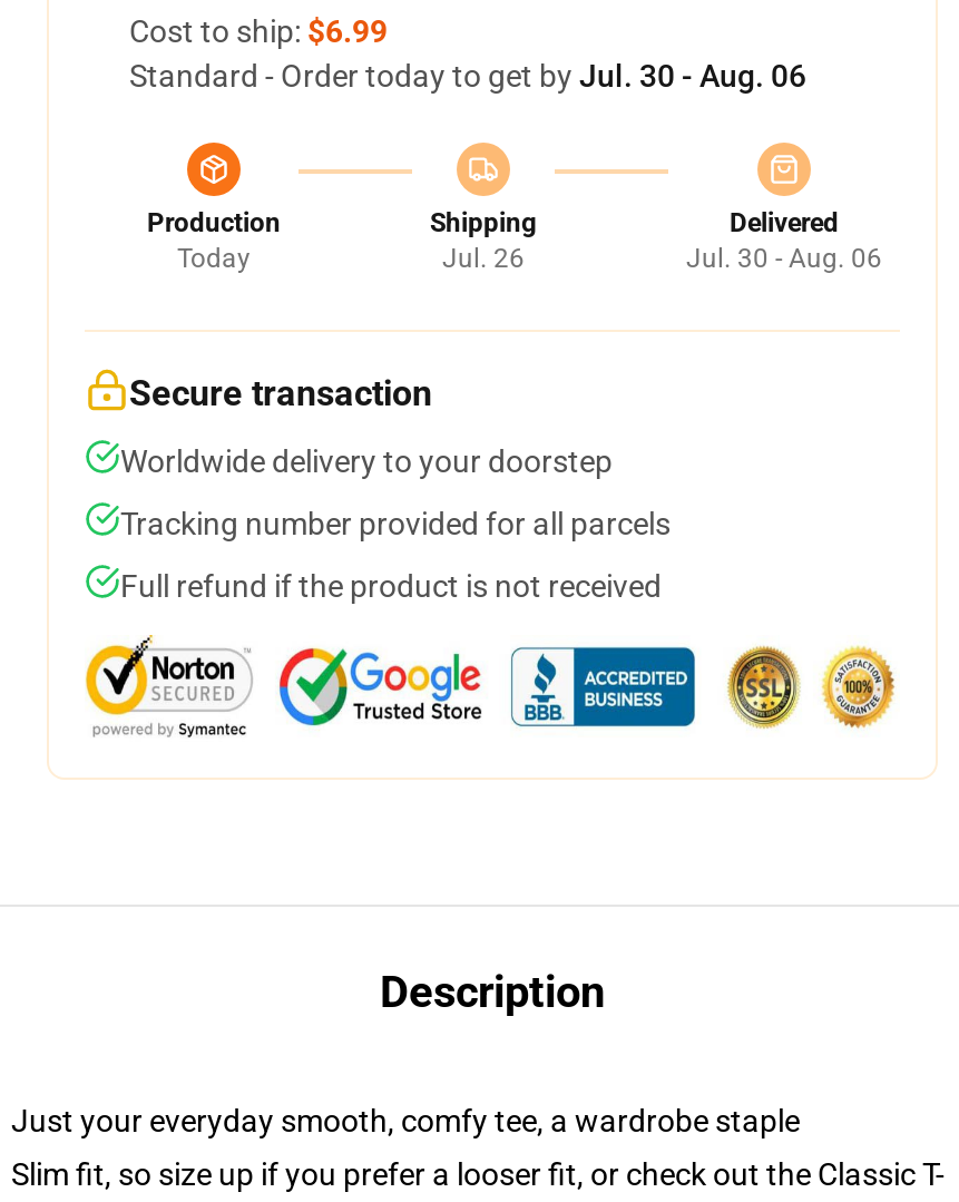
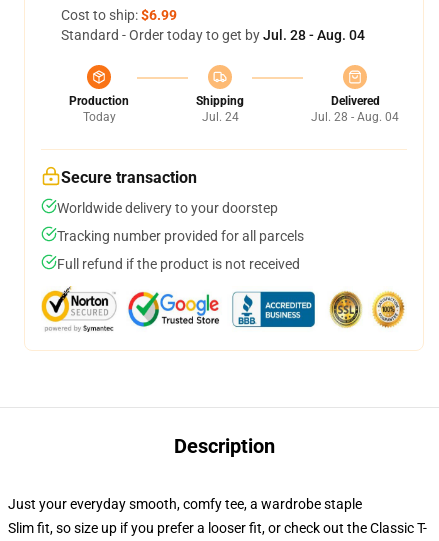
- Standard - Order today to get by Jul. 30 - Aug. 06
+ Standard - Order today to get by Jul. 28 - Aug. 04

- Jul. 26
+ Jul. 24

- Jul. 30 - Aug. 06
+ Jul. 28 - Aug. 04
